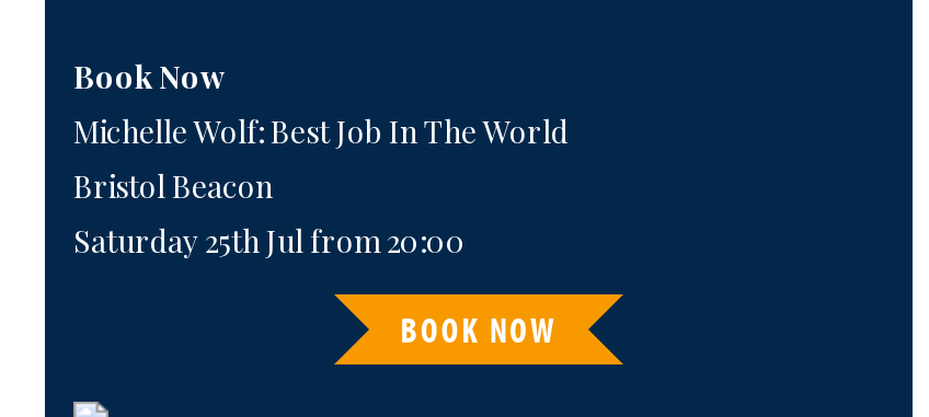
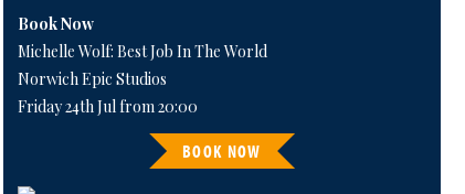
- Bristol Beacon
- Saturday 25th Jul from 20:00
+ Norwich Epic Studios
+ Friday 24th Jul from 20:00
